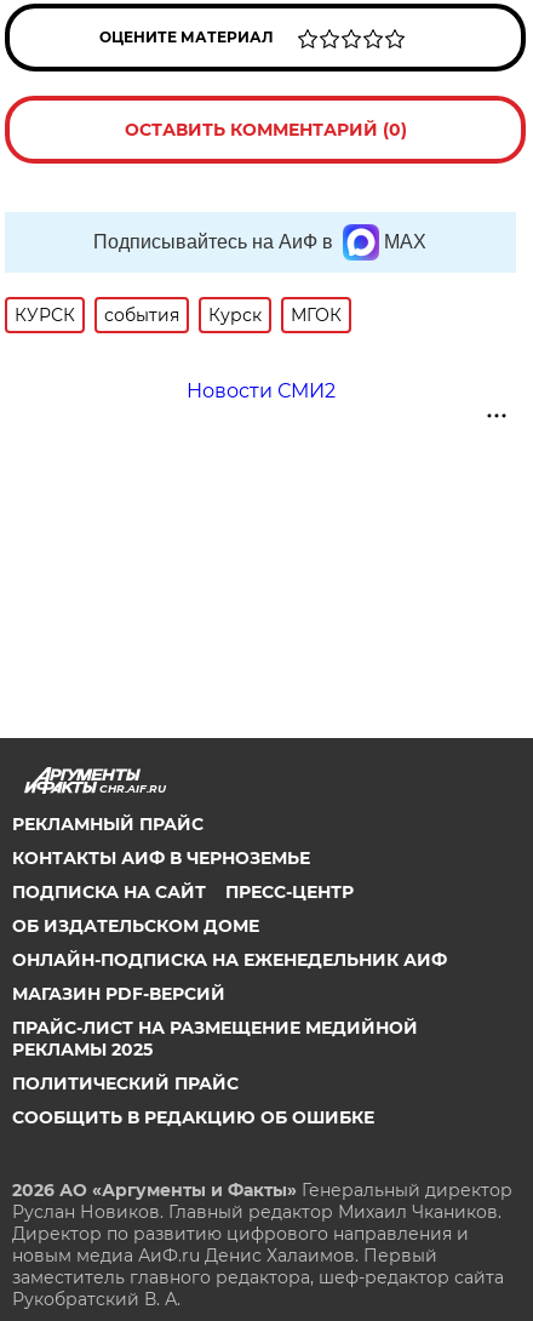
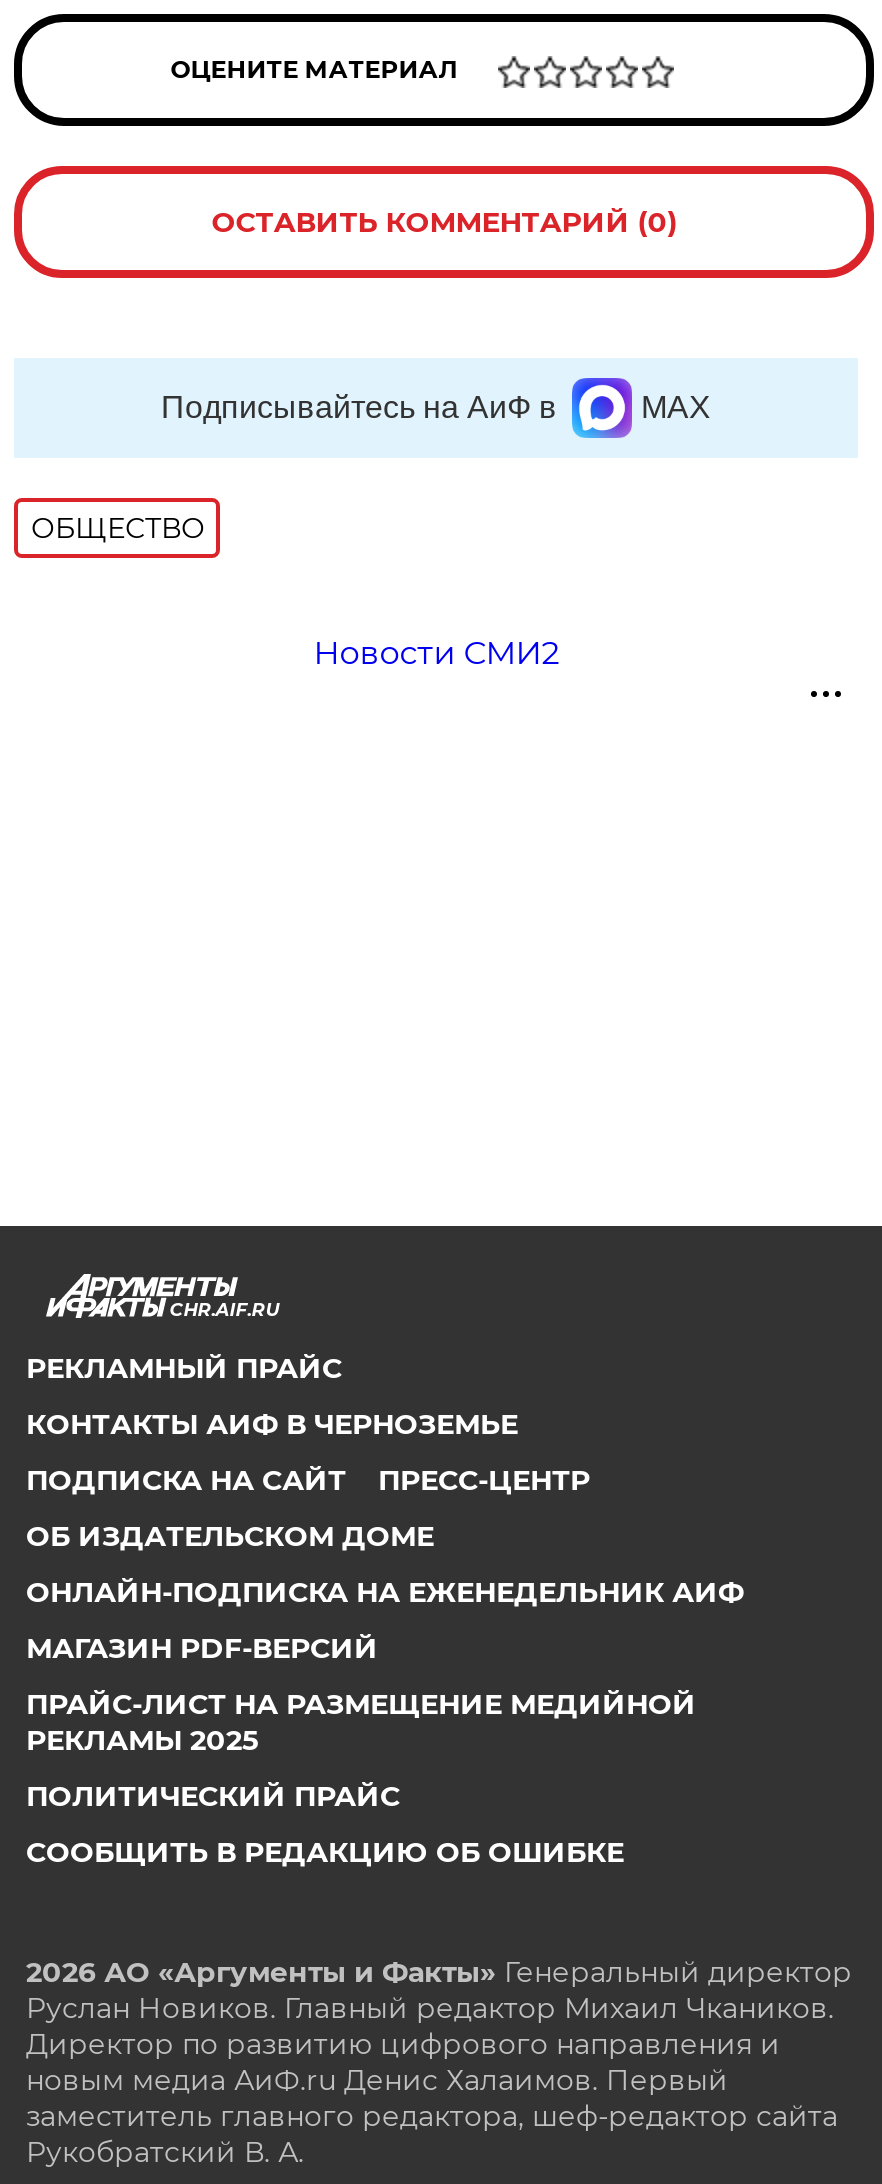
- КУРСК
- события
- Курск
- МГОК
+ ОБЩЕСТВО
